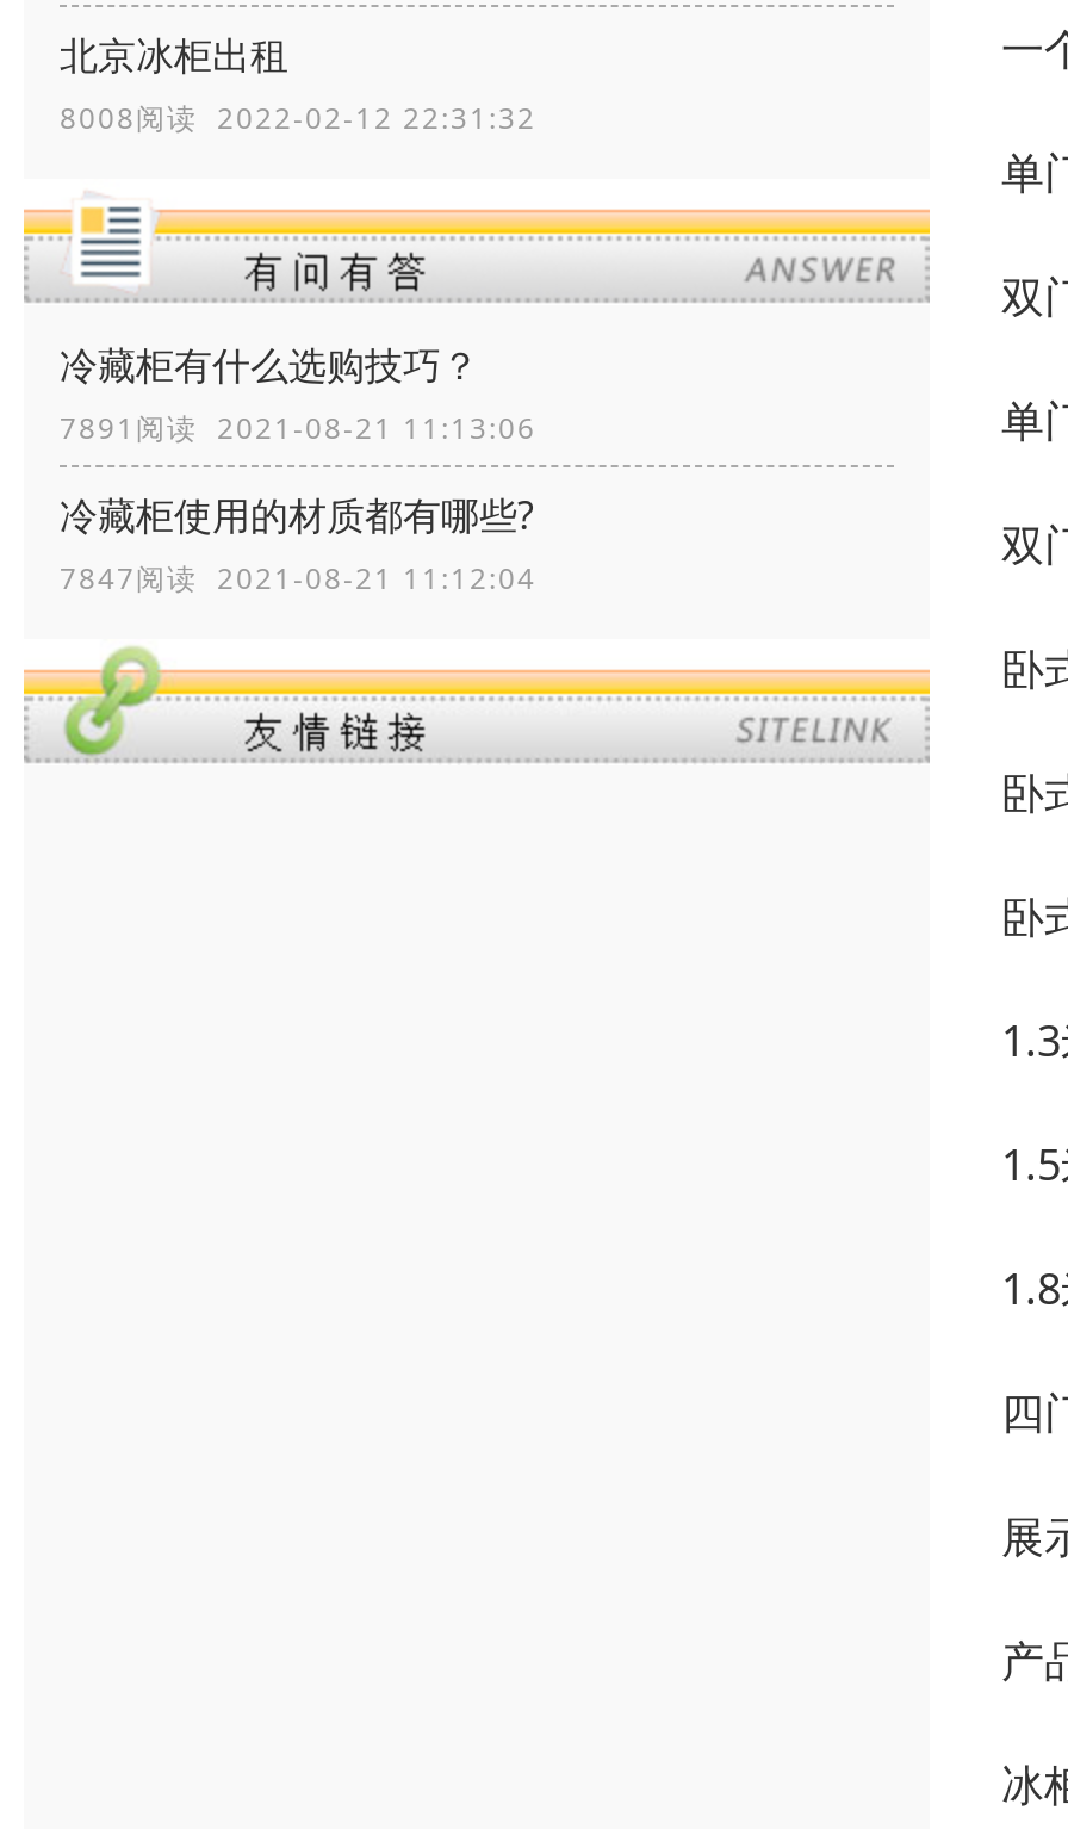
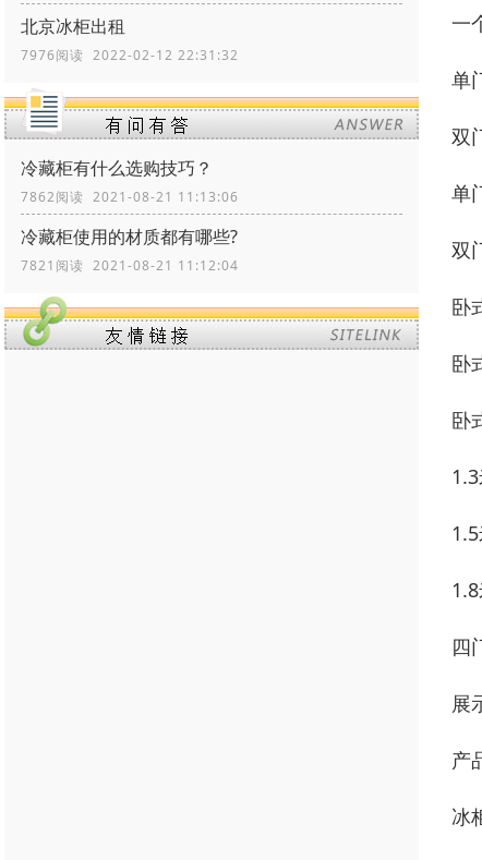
- 8008阅读 2022-02-12 22:31:32
+ 7976阅读 2022-02-12 22:31:32

- 7891阅读 2021-08-21 11:13:06
+ 7862阅读 2021-08-21 11:13:06

- 7847阅读 2021-08-21 11:12:04
+ 7821阅读 2021-08-21 11:12:04
